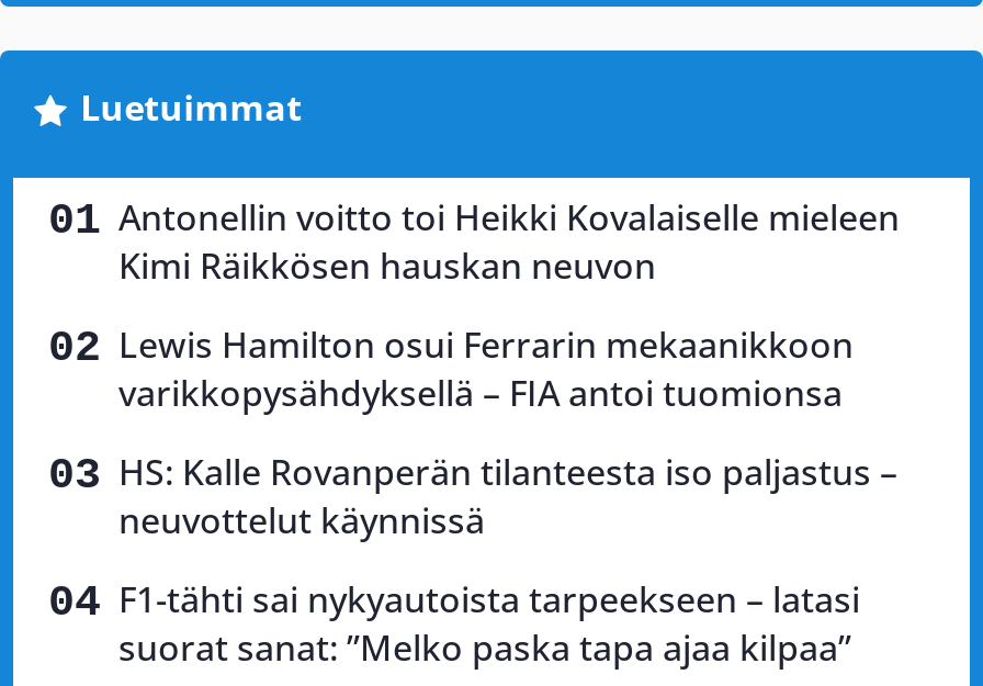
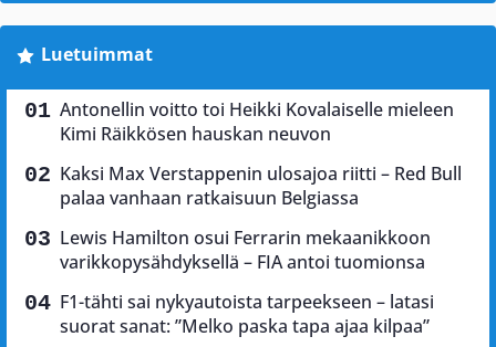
+ Kaksi Max Verstappenin ulosajoa riitti – Red Bull
+ palaa vanhaan ratkaisuun Belgiassa

moved down: Lewis Hamilton osui Ferrarin mekaanikkoon | varikkopysähdyksellä – FIA antoi tuomionsa

- HS: Kalle Rovanperän tilanteesta iso paljastus –
- neuvottelut käynnissä
